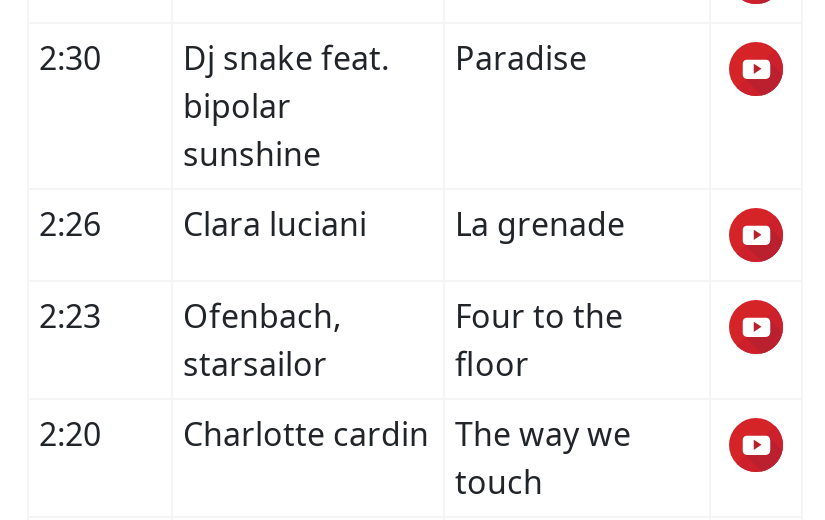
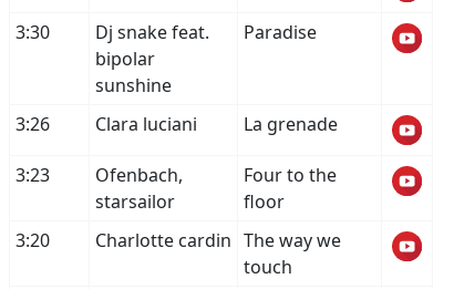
- 2:30 Dj snake feat. Paradise
+ 3:30 Dj snake feat. Paradise

- 2:26 Clara luciani La grenade
+ 3:26 Clara luciani La grenade

- 2:23 Ofenbach,
+ 3:23 Ofenbach,

- 2:20 Charlotte cardin The way we
+ 3:20 Charlotte cardin The way we
